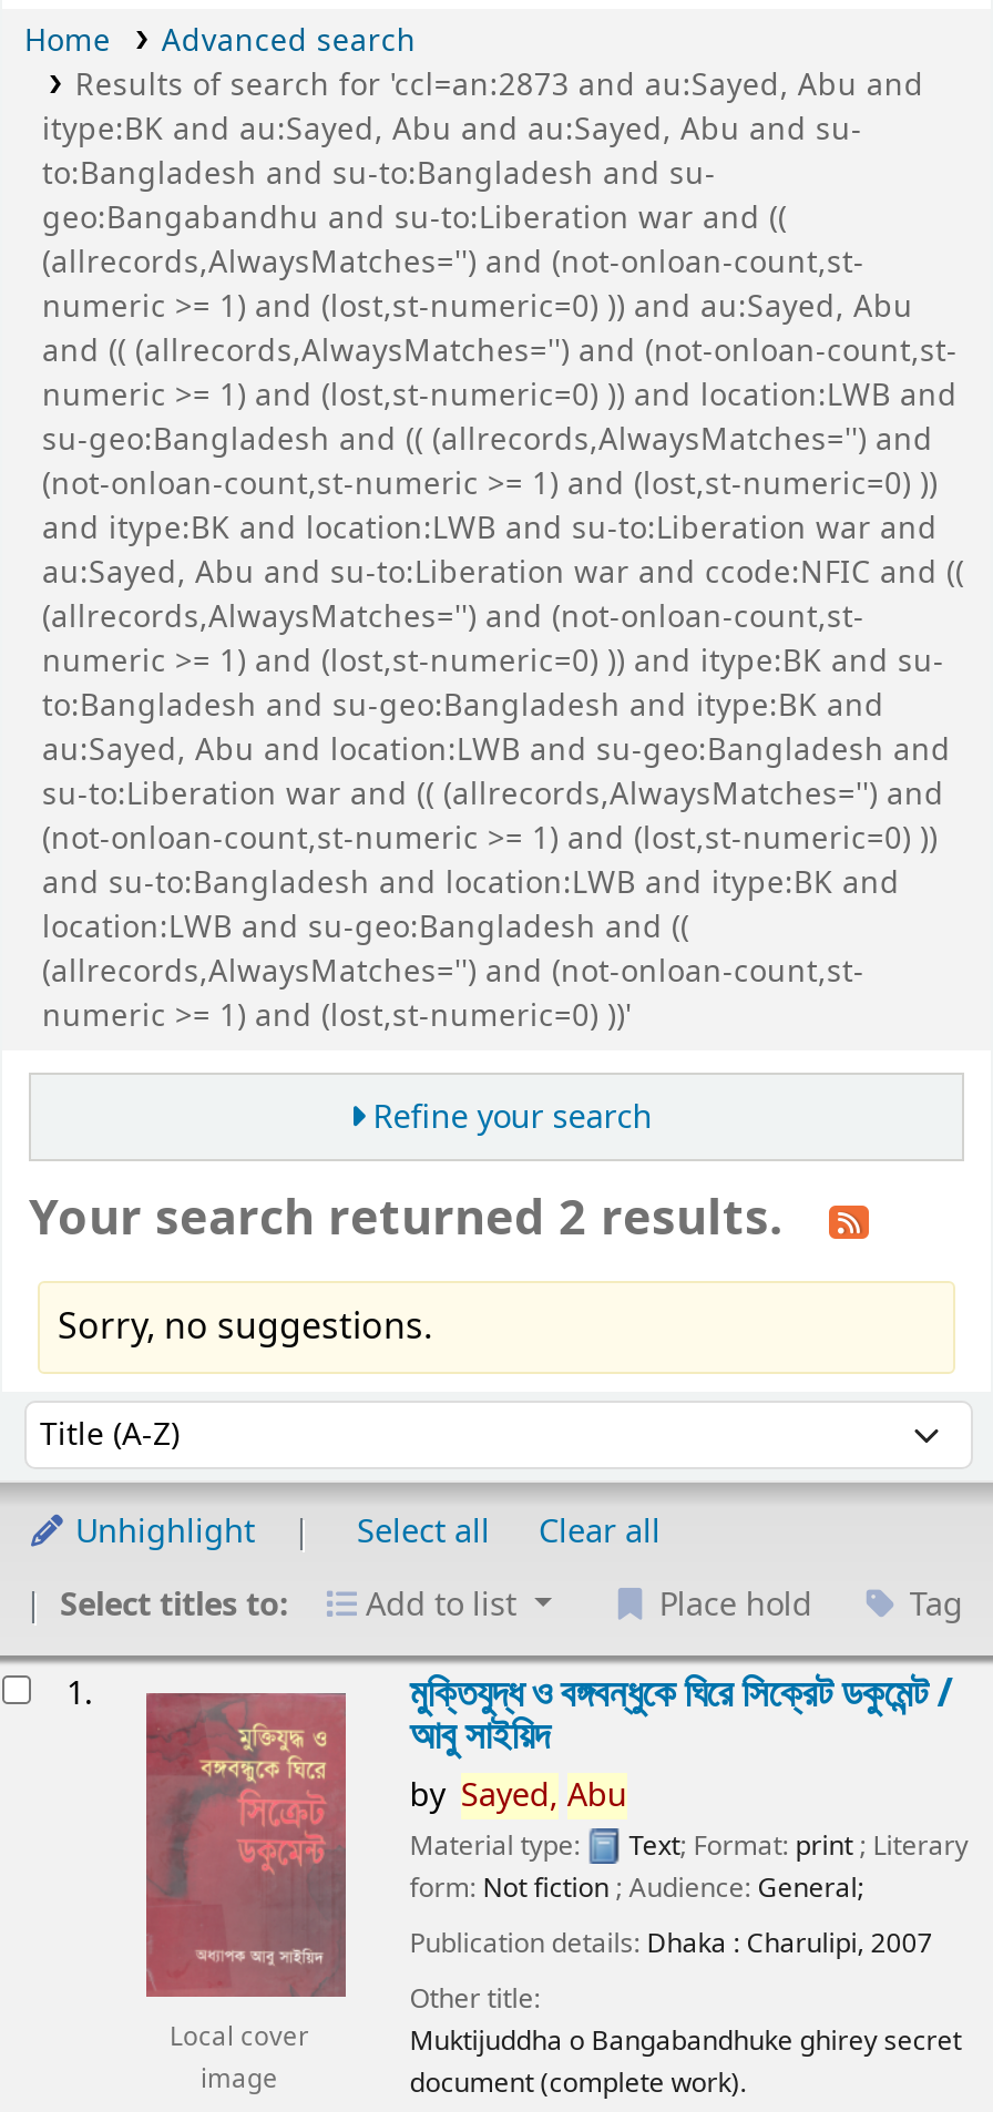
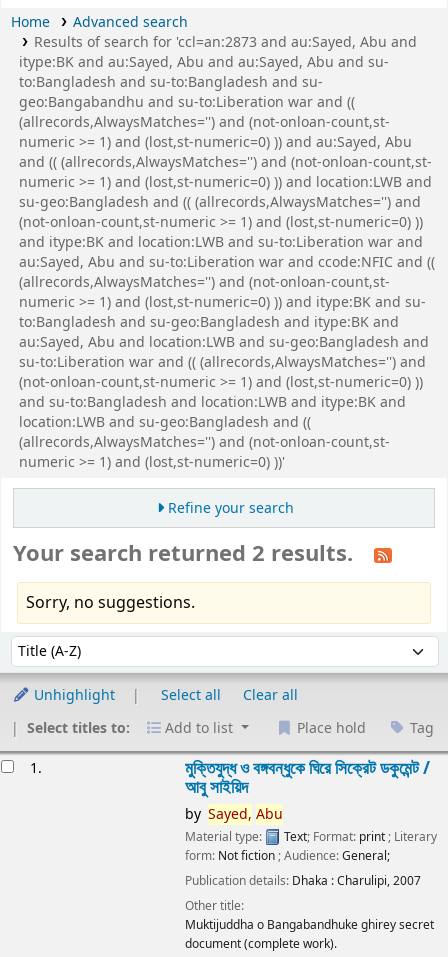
- [image]
- Local cover
- image
